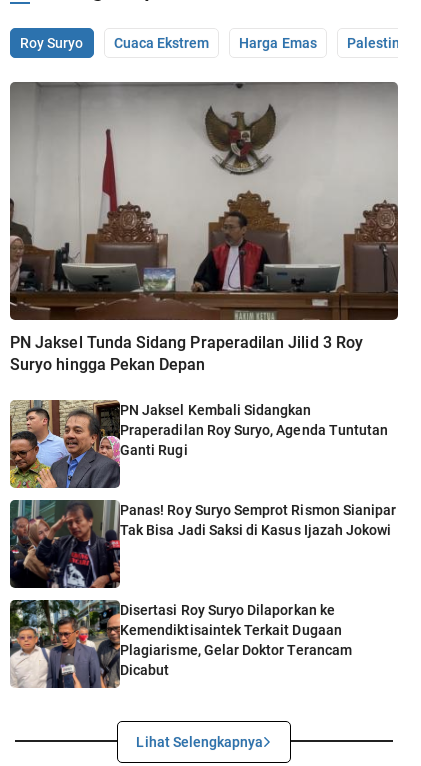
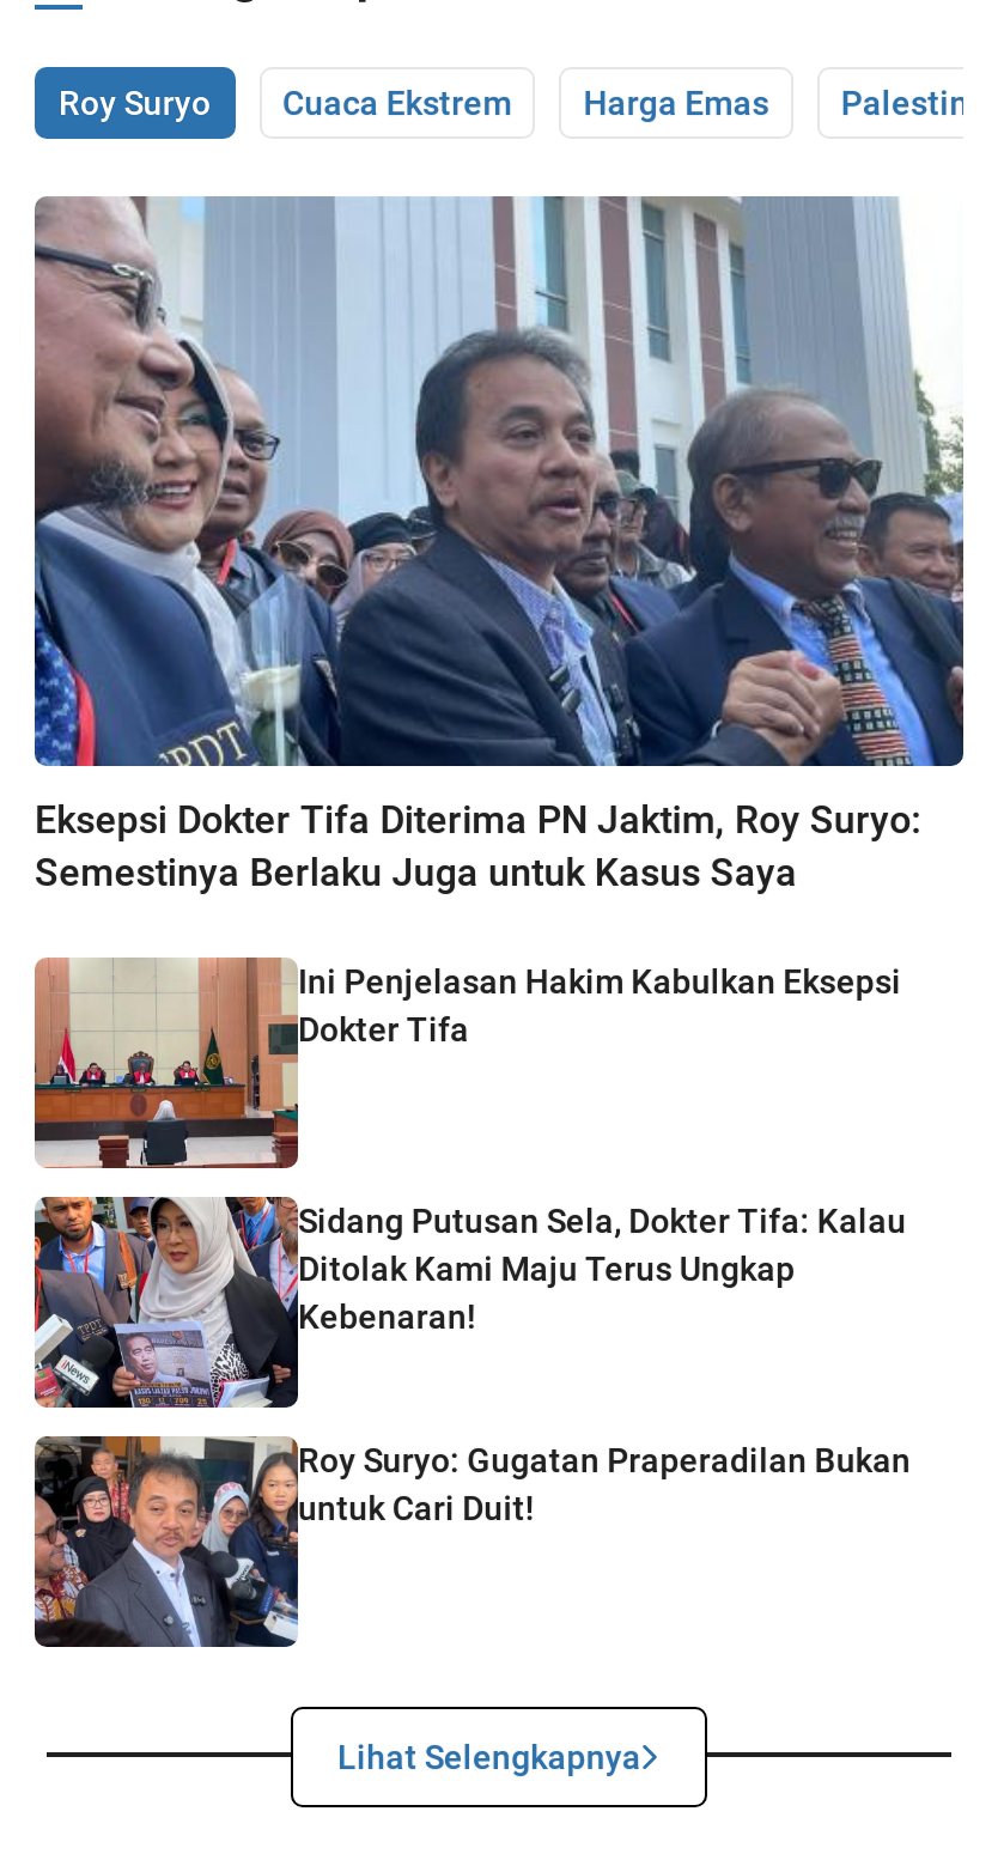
- [image]
- PN Jaksel Tunda Sidang Praperadilan Jilid 3 Roy
- Suryo hingga Pekan Depan
+ [image]
+ Eksepsi Dokter Tifa Diterima PN Jaktim, Roy Suryo:
+ Semestinya Berlaku Juga untuk Kasus Saya

- [image]
- PN Jaksel Kembali Sidangkan
- Praperadilan Roy Suryo, Agenda Tuntutan
- Ganti Rugi
+ [image]
+ Ini Penjelasan Hakim Kabulkan Eksepsi
+ Dokter Tifa

- [image]
- Panas! Roy Suryo Semprot Rismon Sianipar
- Tak Bisa Jadi Saksi di Kasus Ijazah Jokowi
+ [image]
+ Sidang Putusan Sela, Dokter Tifa: Kalau
+ Ditolak Kami Maju Terus Ungkap
+ Kebenaran!

- [image]
- Disertasi Roy Suryo Dilaporkan ke
- Kemendiktisaintek Terkait Dugaan
- Plagiarisme, Gelar Doktor Terancam
- Dicabut
+ [image]
+ Roy Suryo: Gugatan Praperadilan Bukan
+ untuk Cari Duit!
